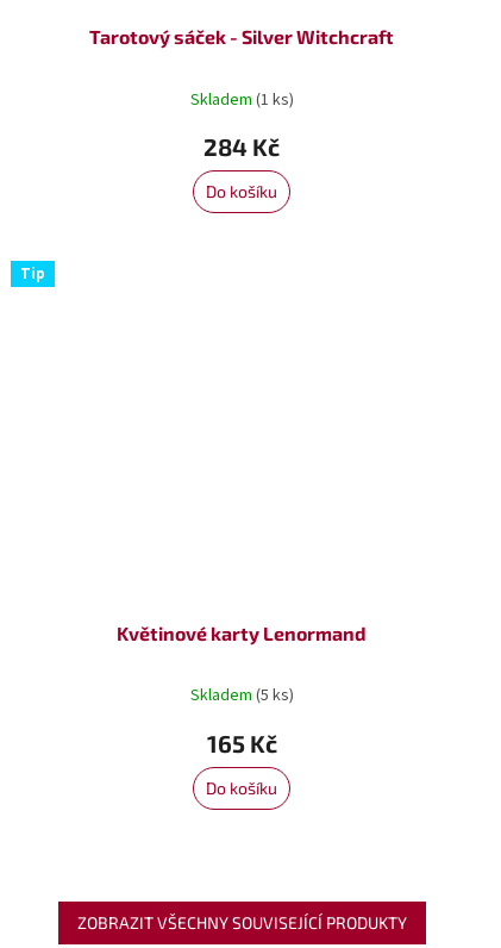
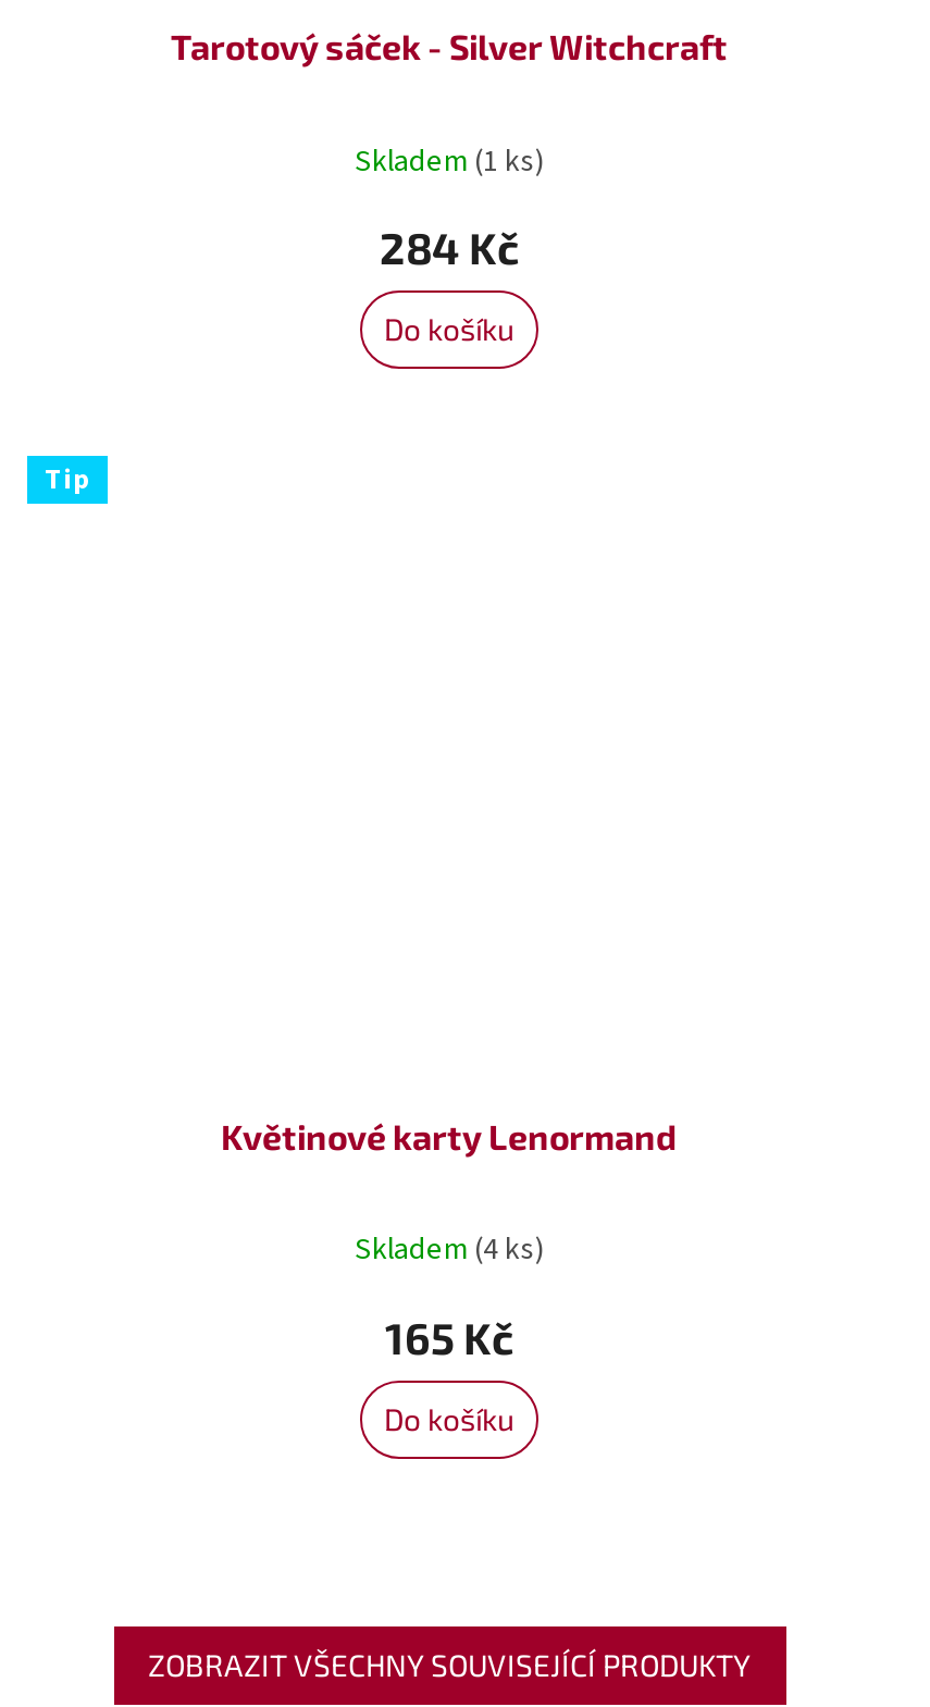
- Skladem (5 ks)
+ Skladem (4 ks)
